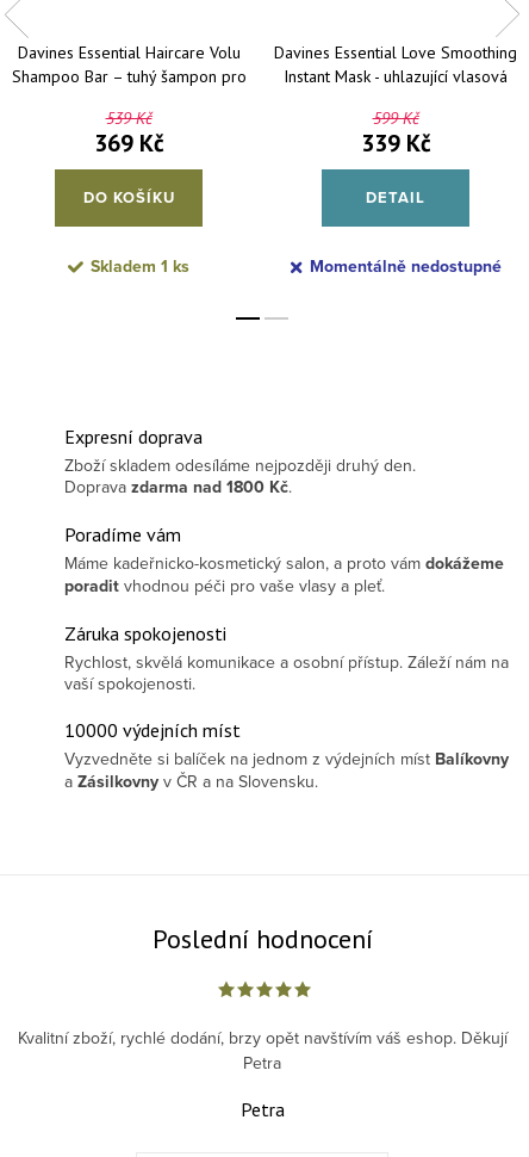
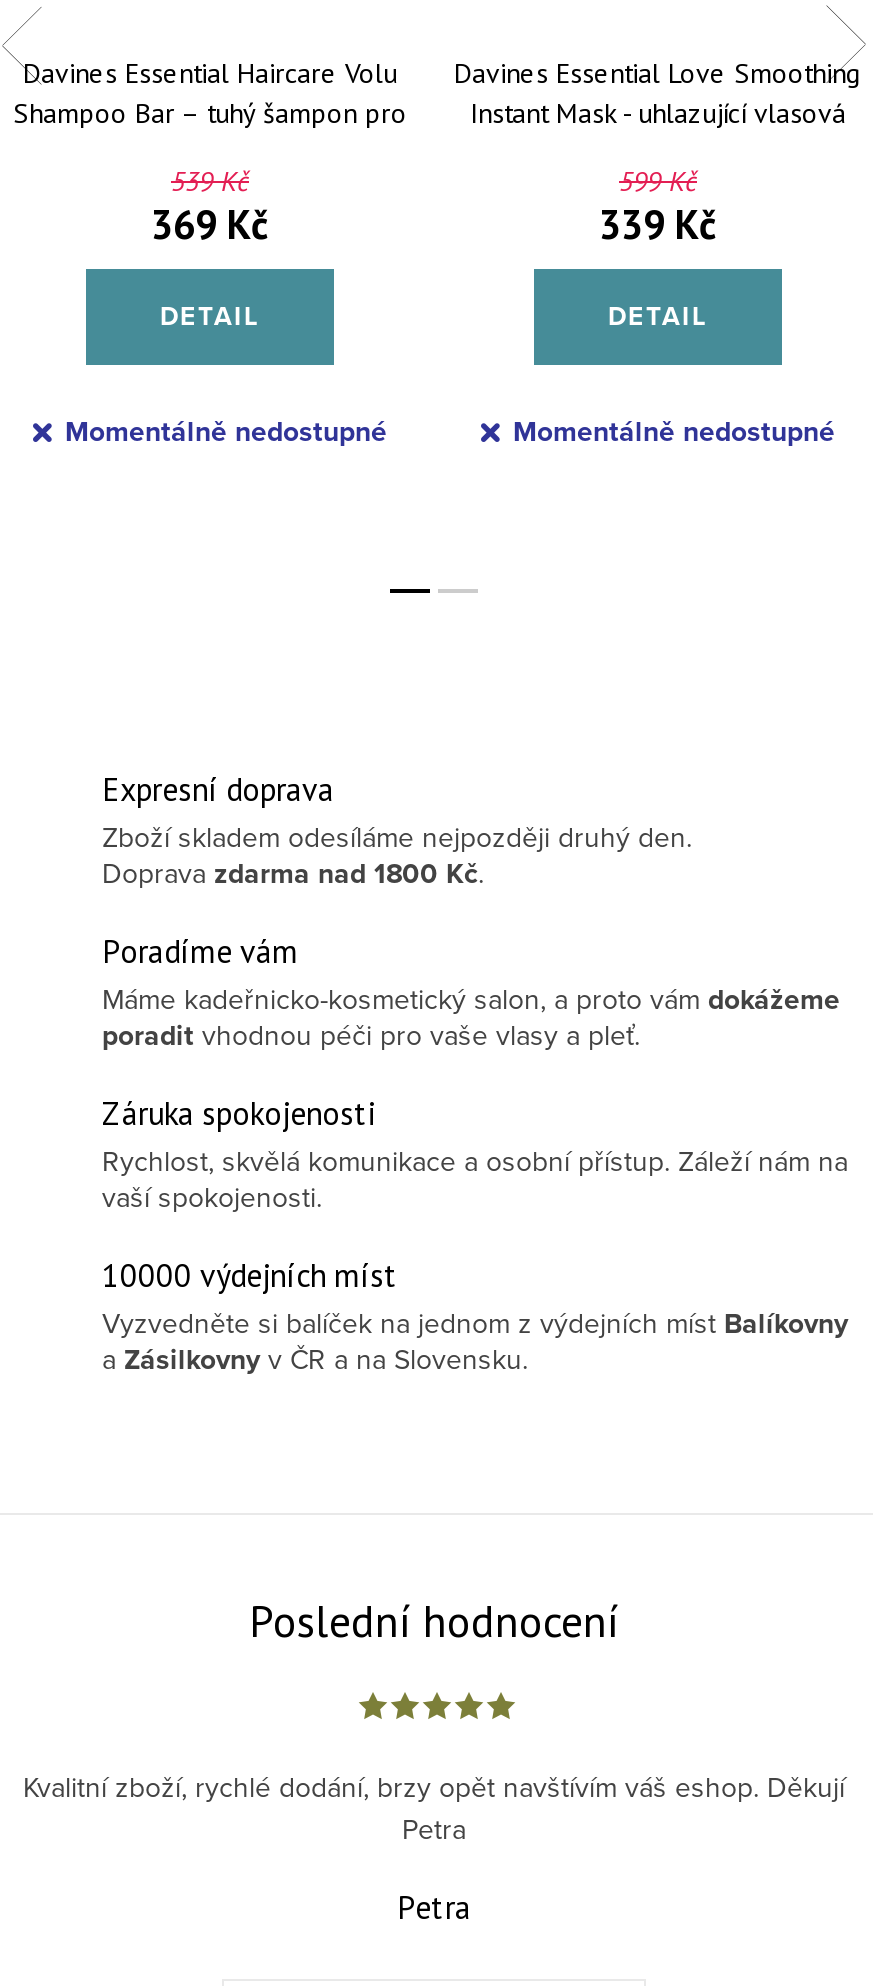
- DO KOŠÍKU
+ DETAIL

- Skladem 1 ks
+ Momentálně nedostupné
